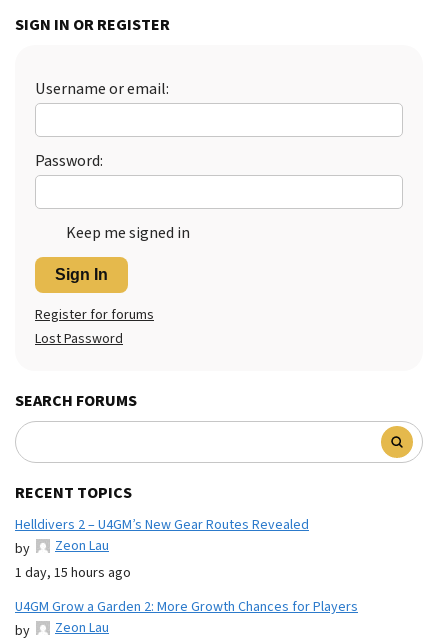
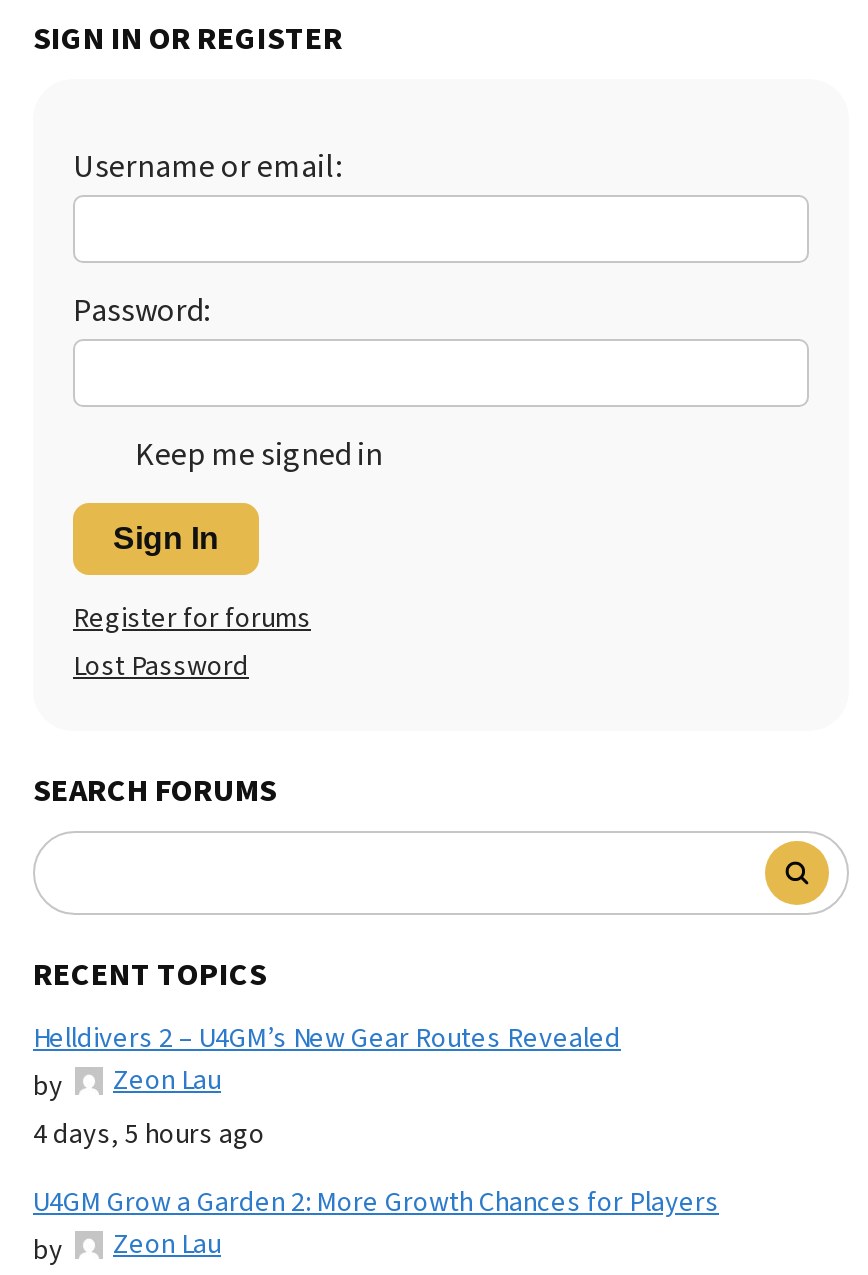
- 1 day, 15 hours ago
+ 4 days, 5 hours ago
